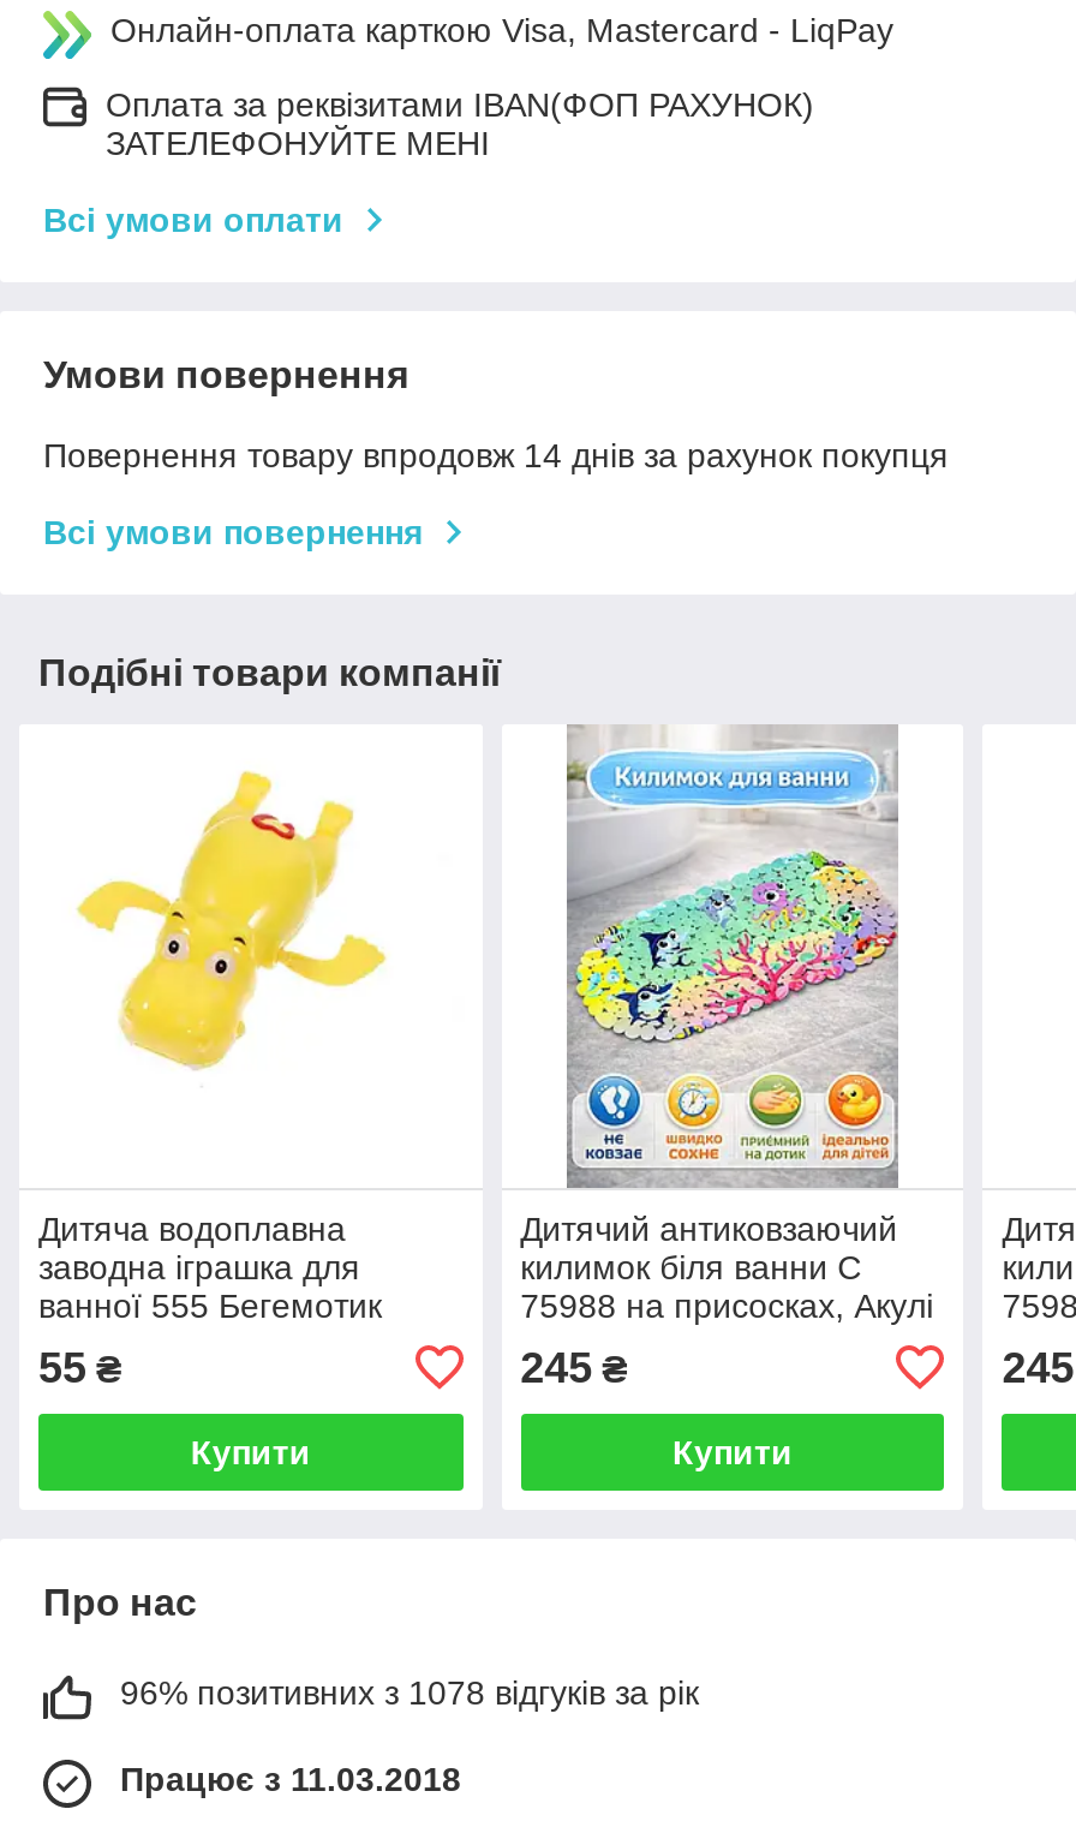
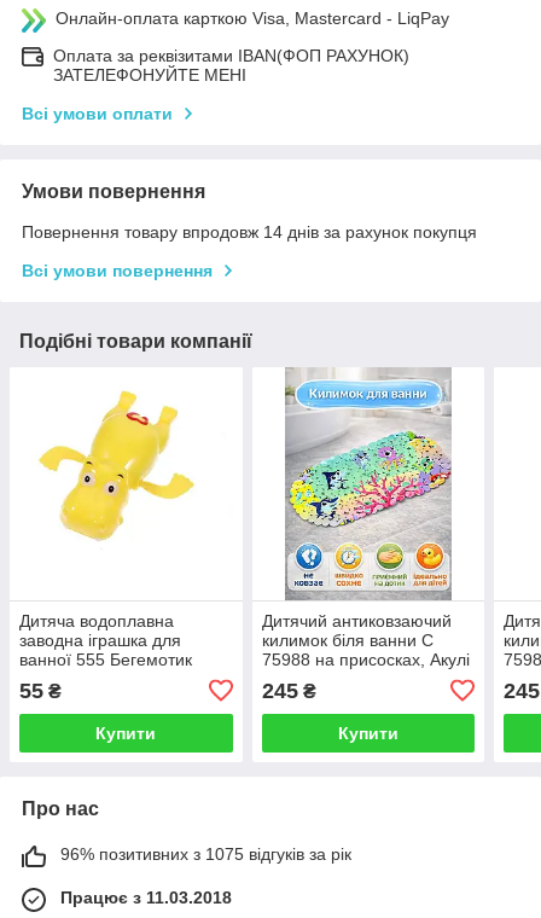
- 96% позитивних з 1078 відгуків за рік
+ 96% позитивних з 1075 відгуків за рік
